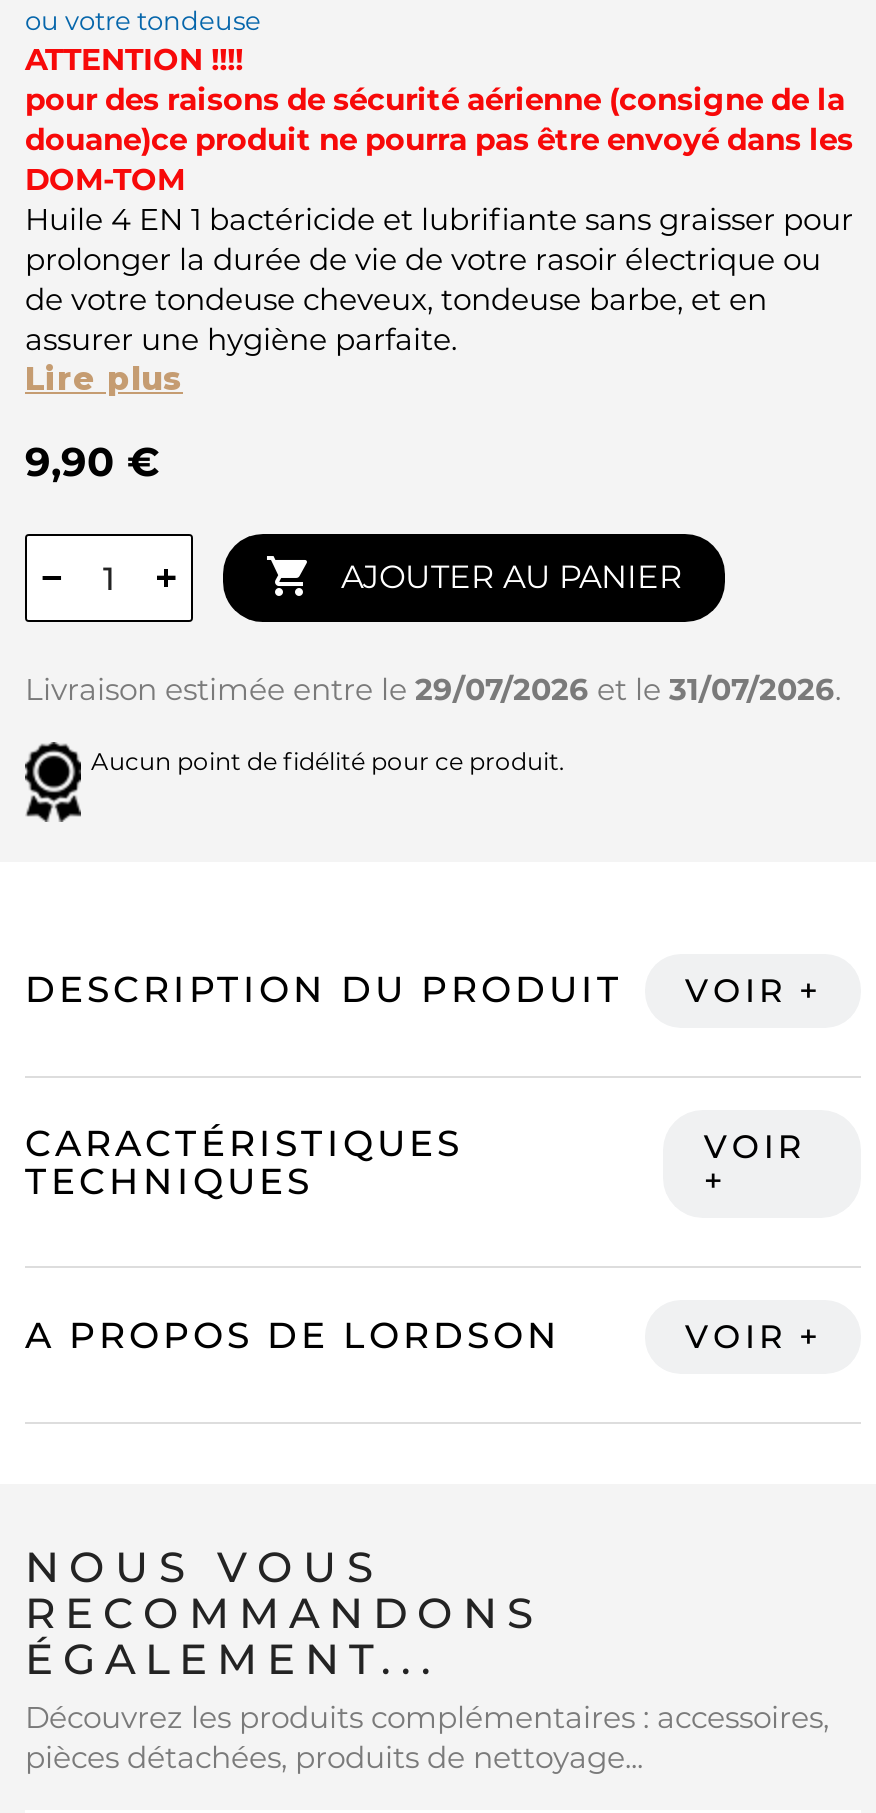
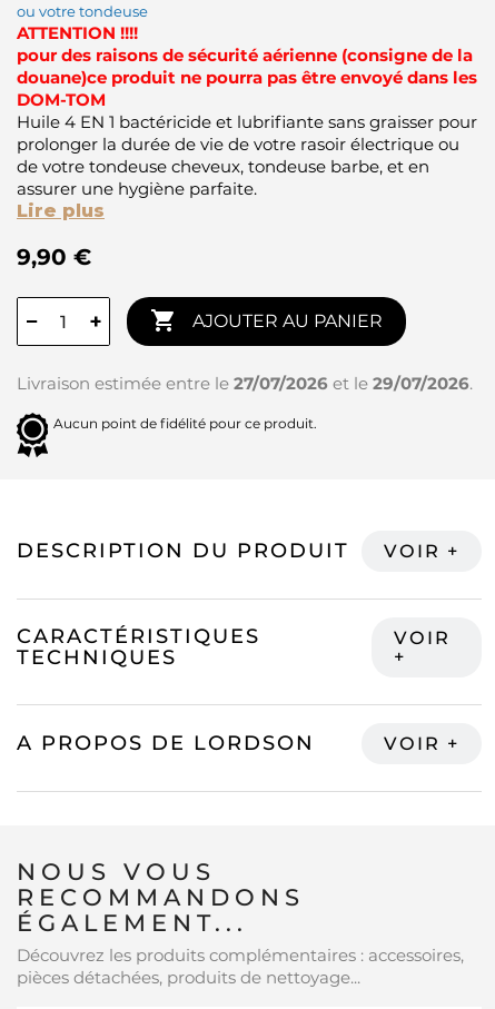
- Livraison estimée entre le 29/07/2026 et le 31/07/2026.
+ Livraison estimée entre le 27/07/2026 et le 29/07/2026.
